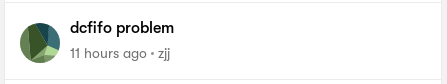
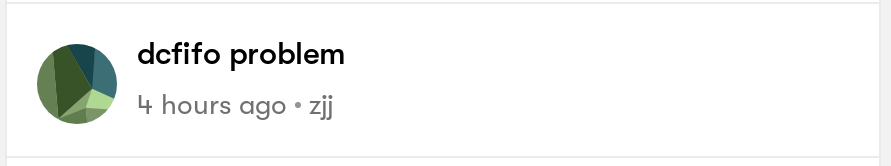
- 11 hours ago
+ 4 hours ago
